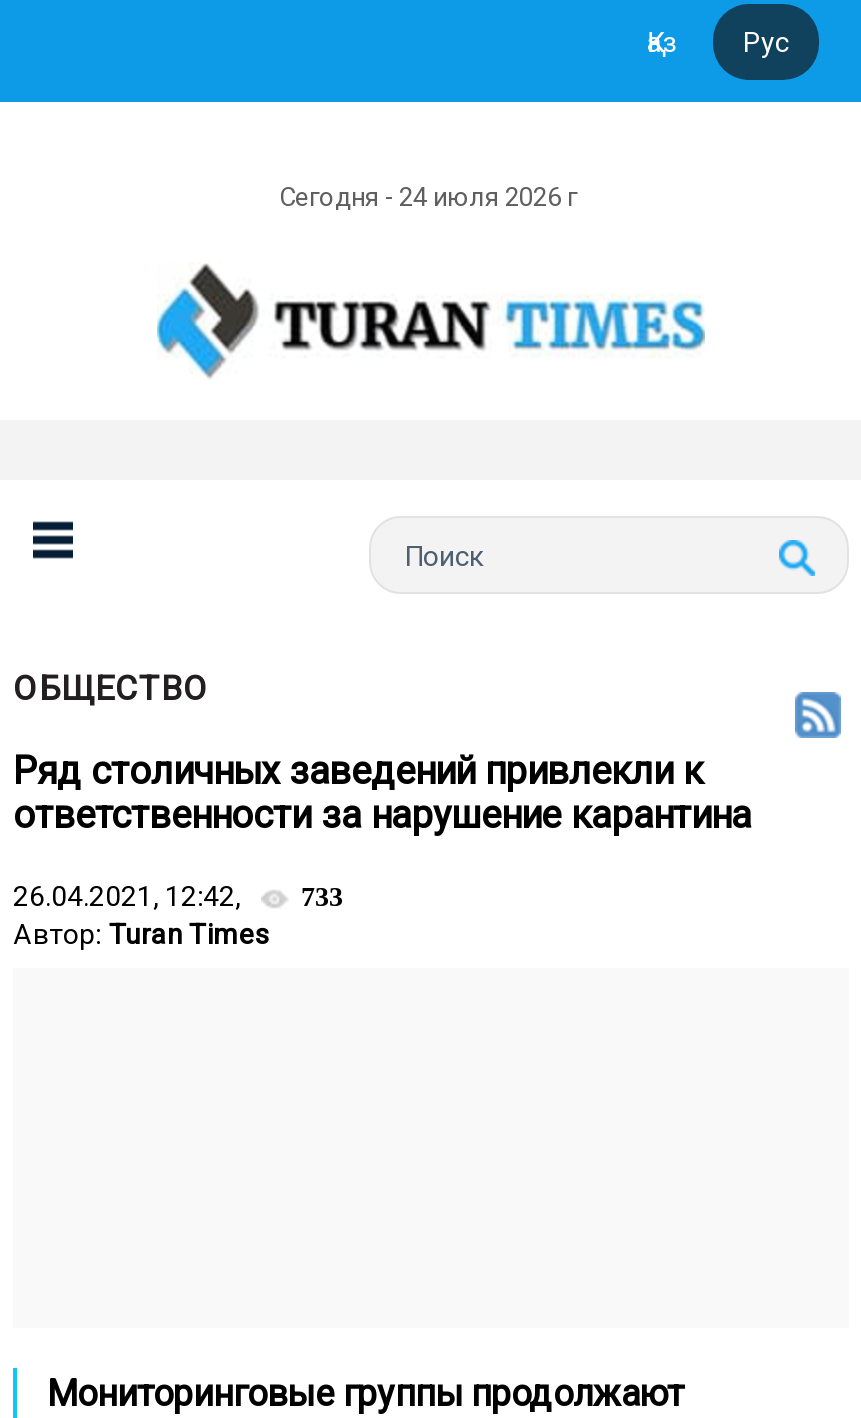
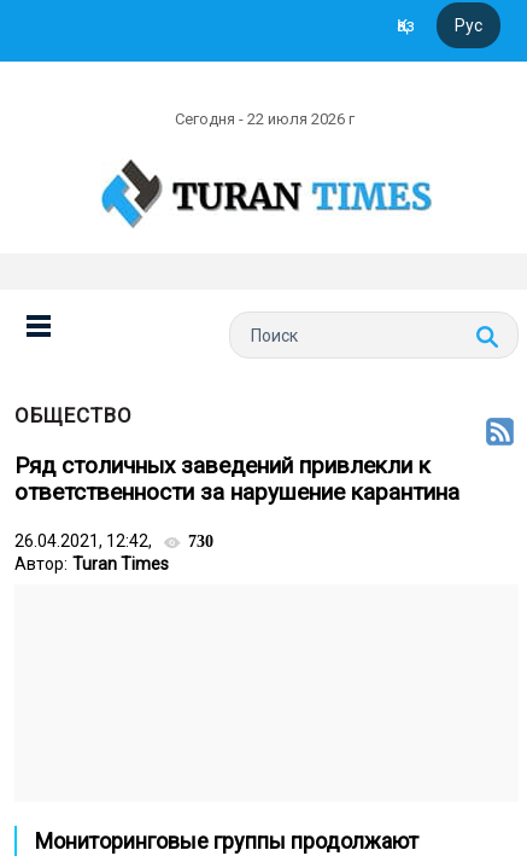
- Сегодня - 24 июля 2026 г
+ Сегодня - 22 июля 2026 г

- 26.04.2021, 12:42, 733
+ 26.04.2021, 12:42, 730
